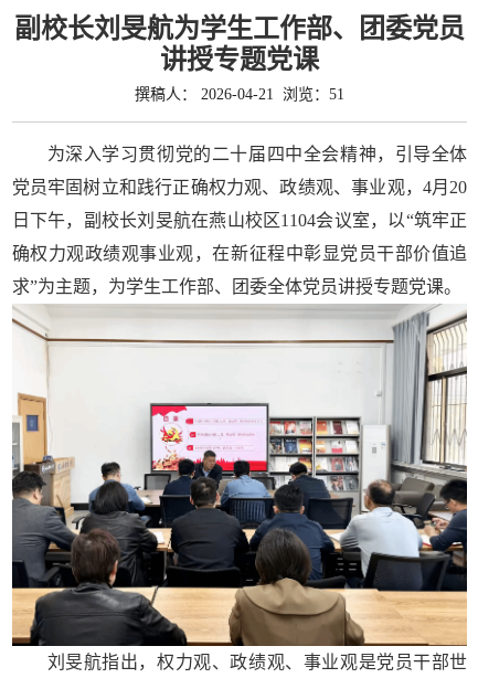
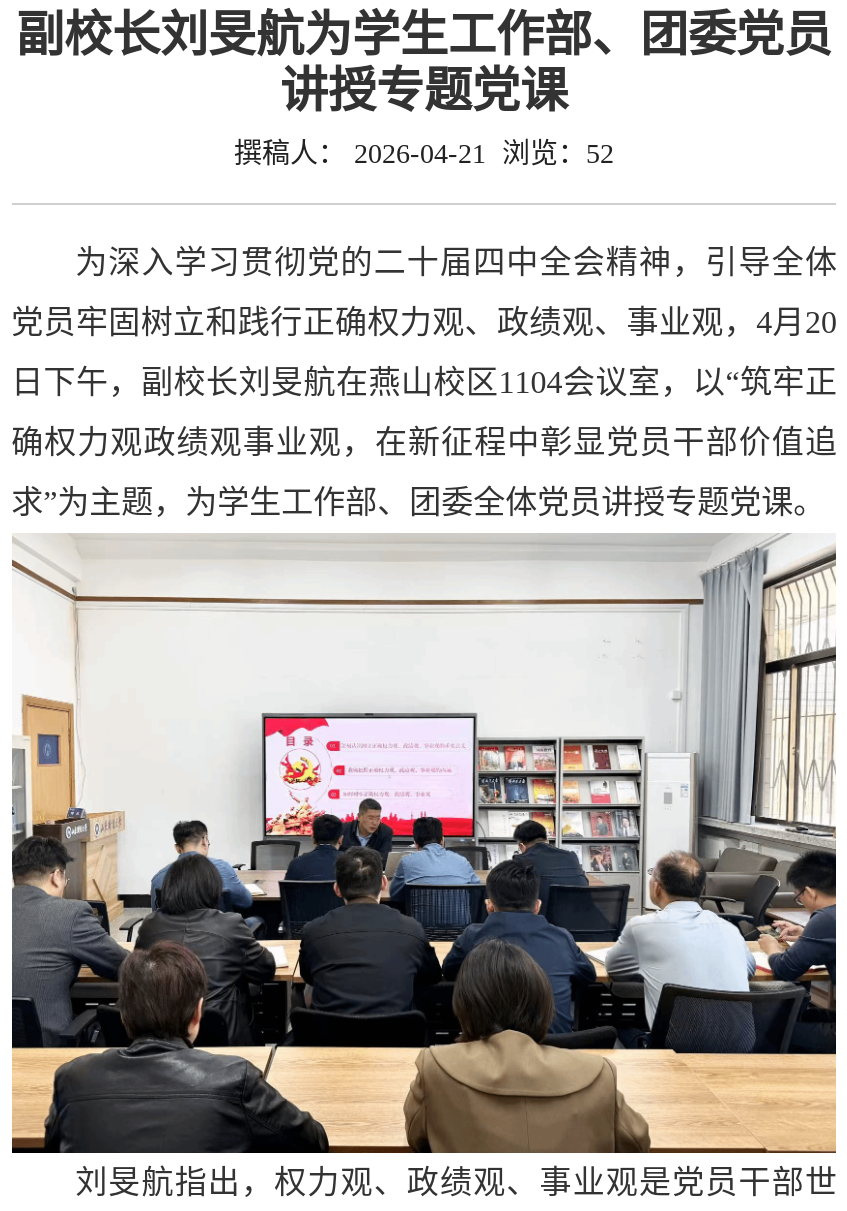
- 撰稿人： 2026-04-21 浏览：51
+ 撰稿人： 2026-04-21 浏览：52
